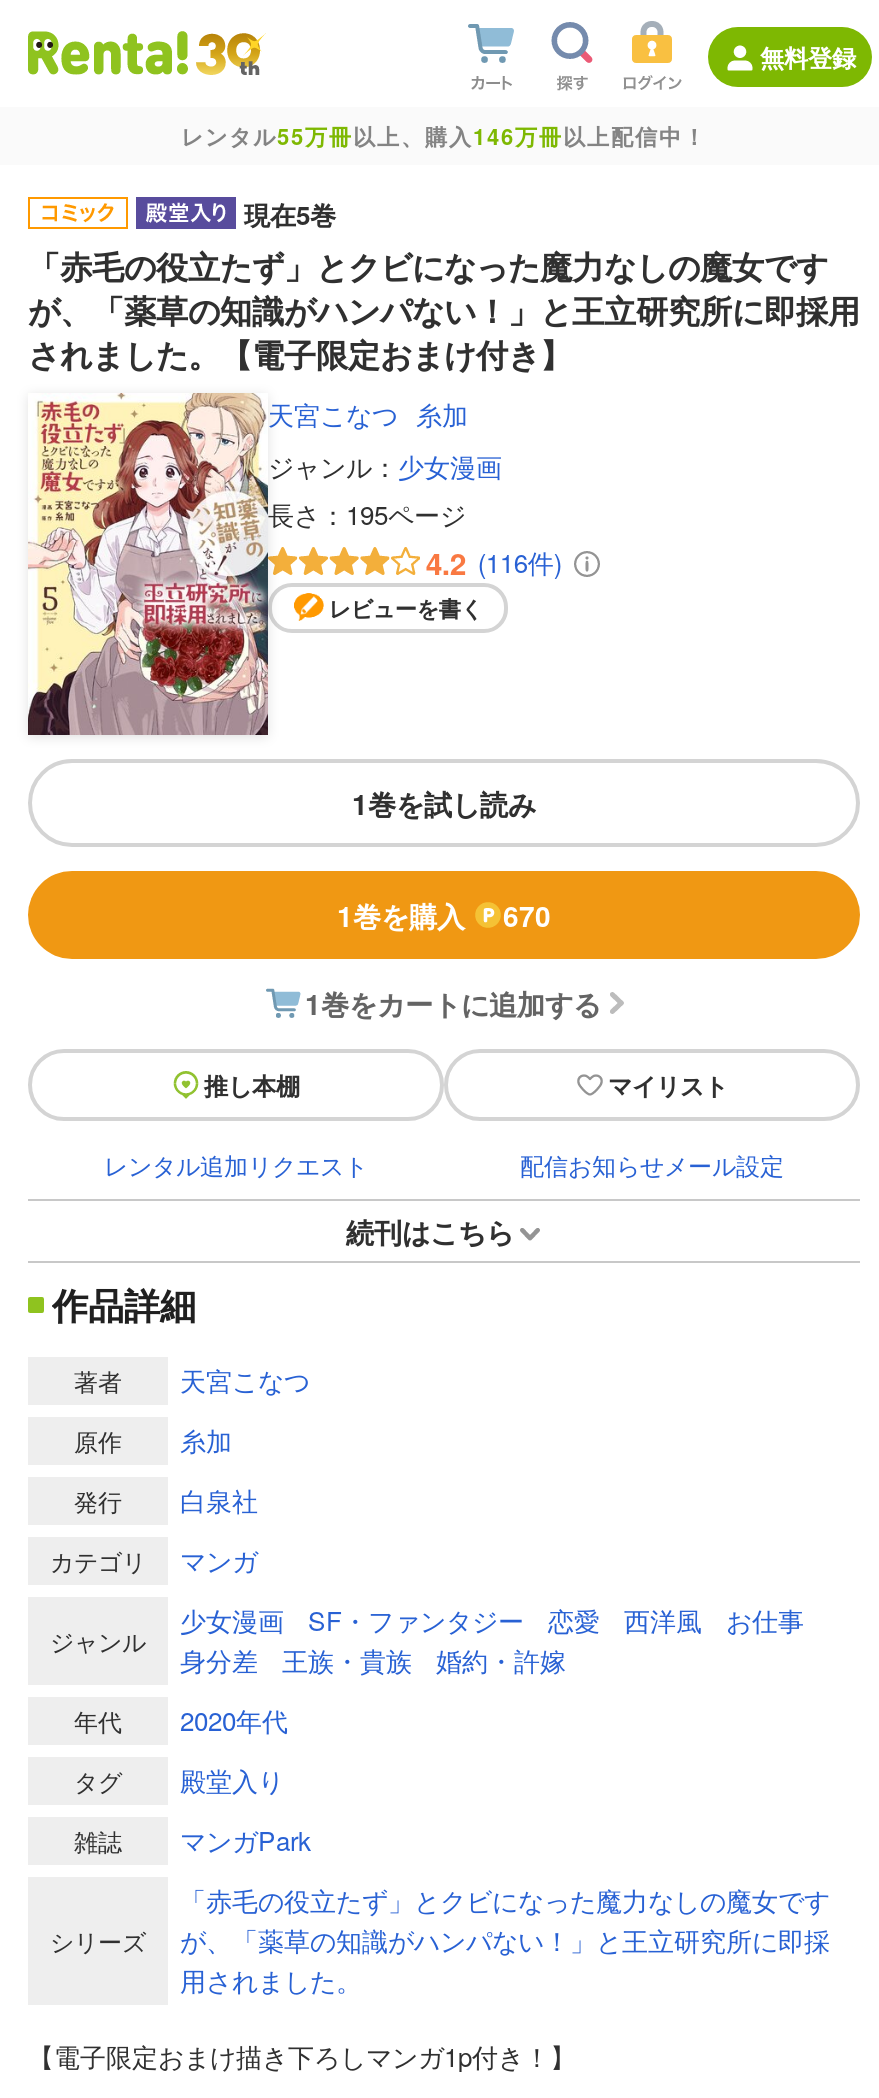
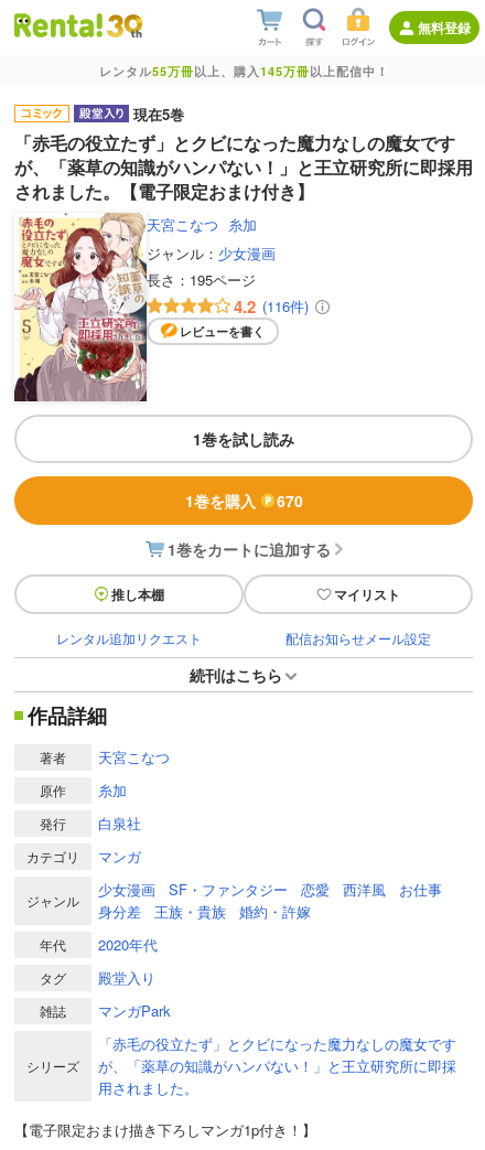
- レンタル55万冊以上、購入146万冊以上配信中！
+ レンタル55万冊以上、購入145万冊以上配信中！
